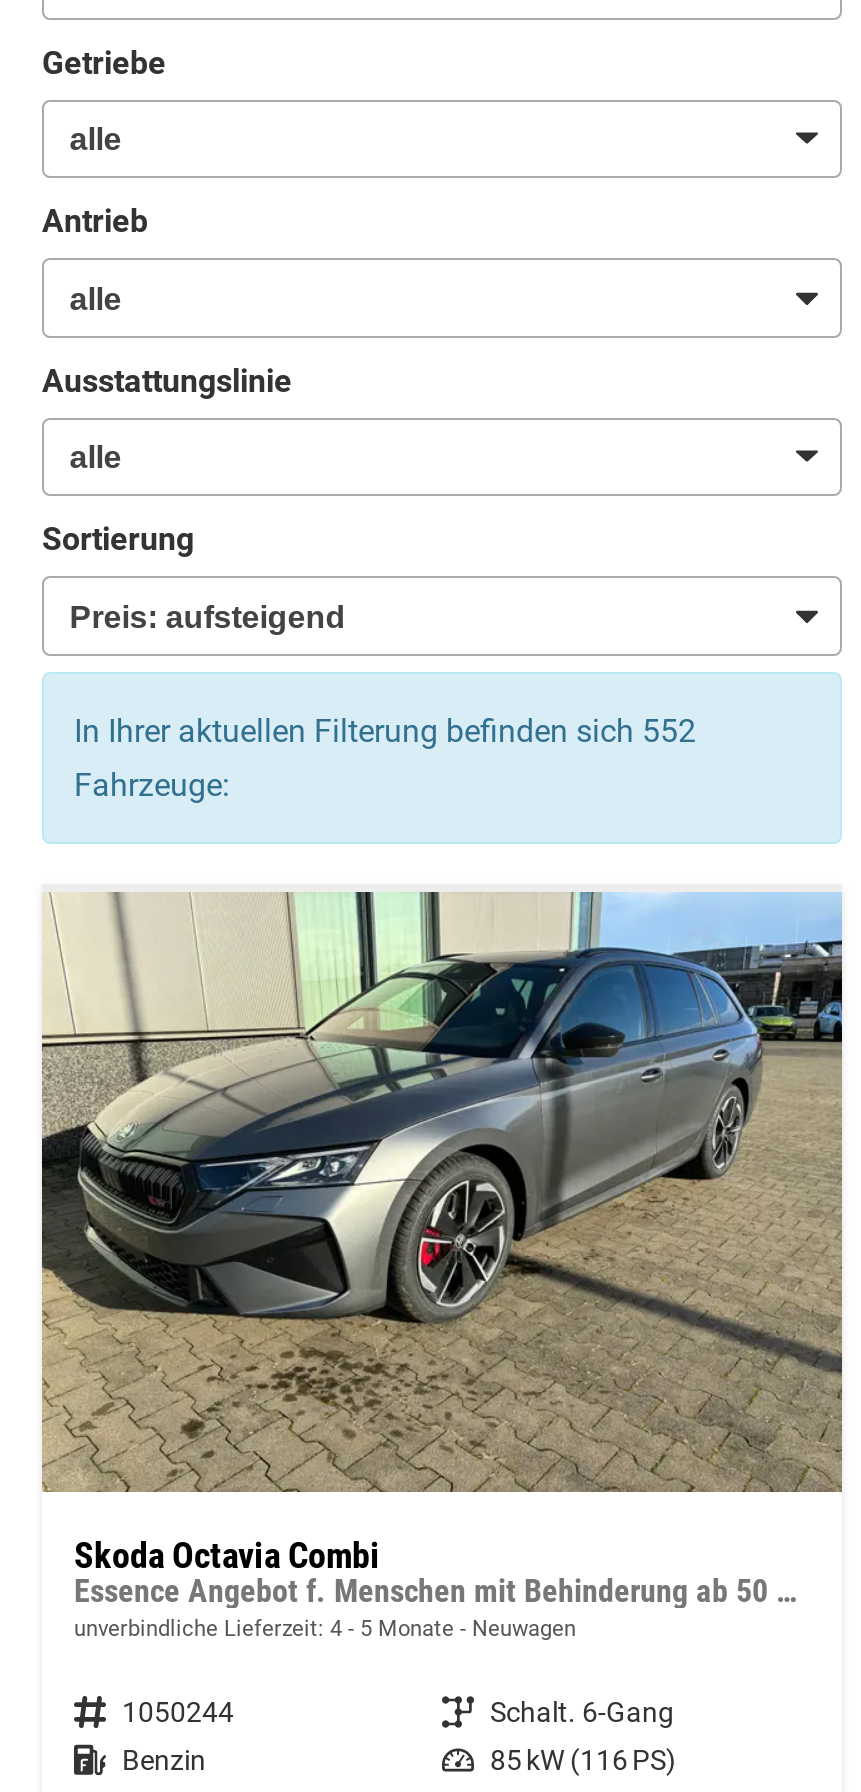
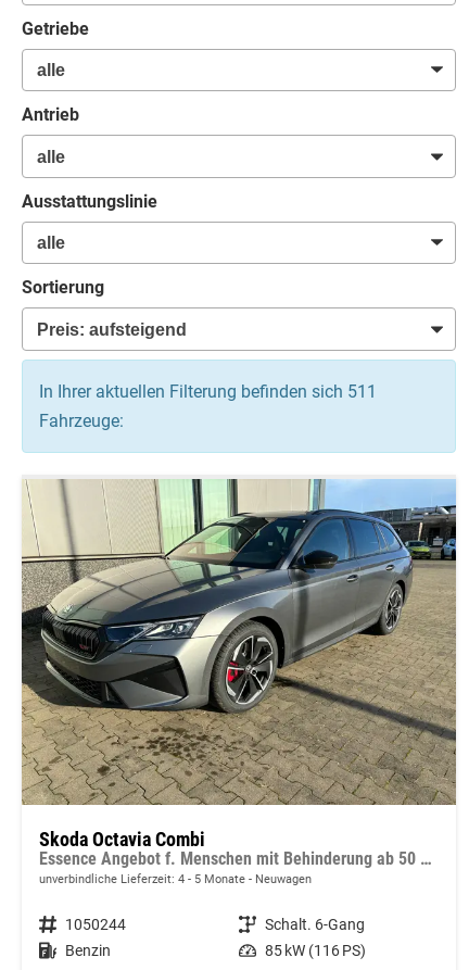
- In Ihrer aktuellen Filterung befinden sich 552
+ In Ihrer aktuellen Filterung befinden sich 511
